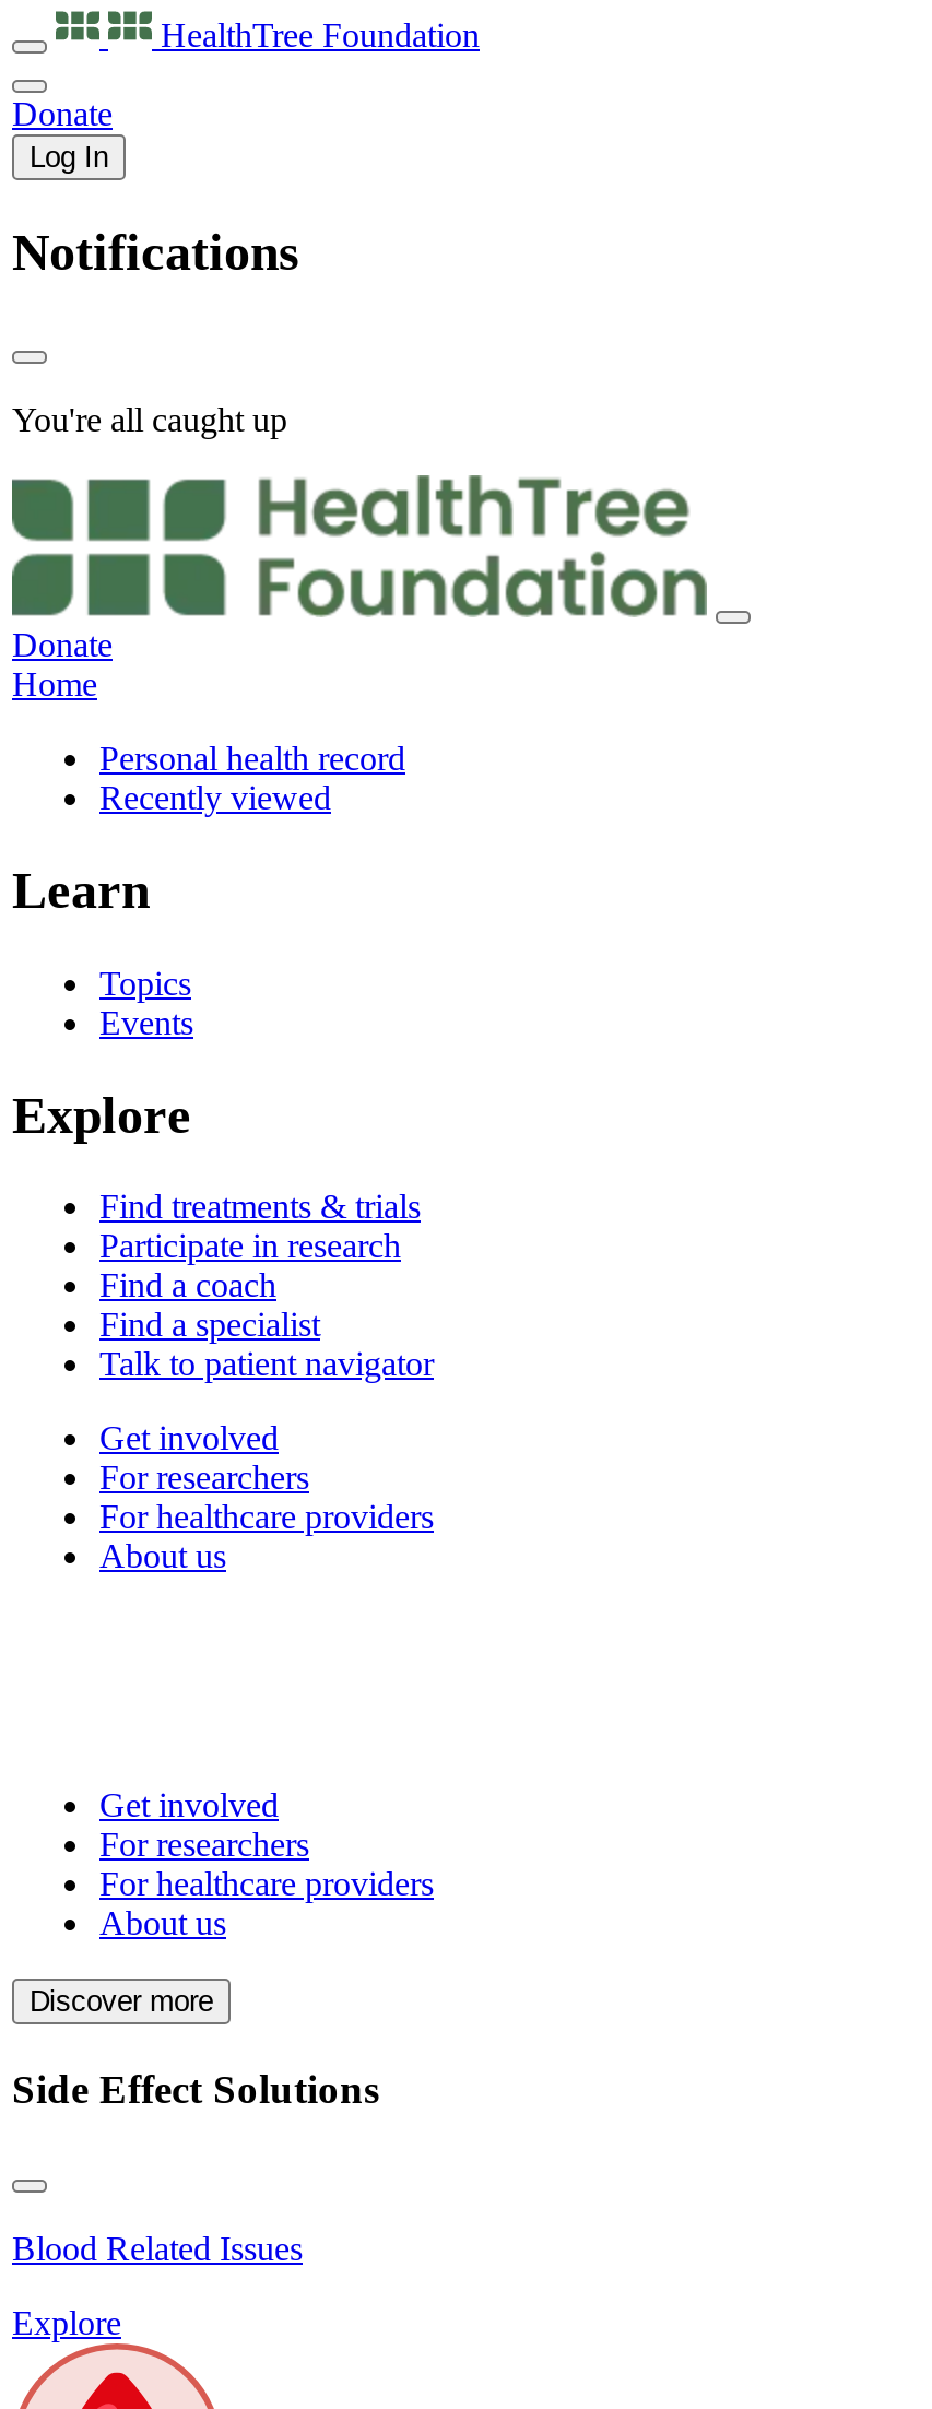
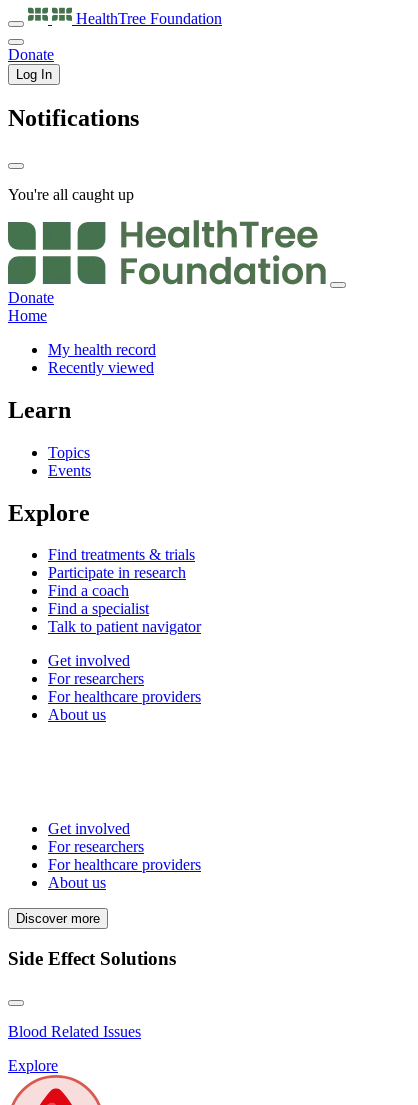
- Personal health record
+ My health record
